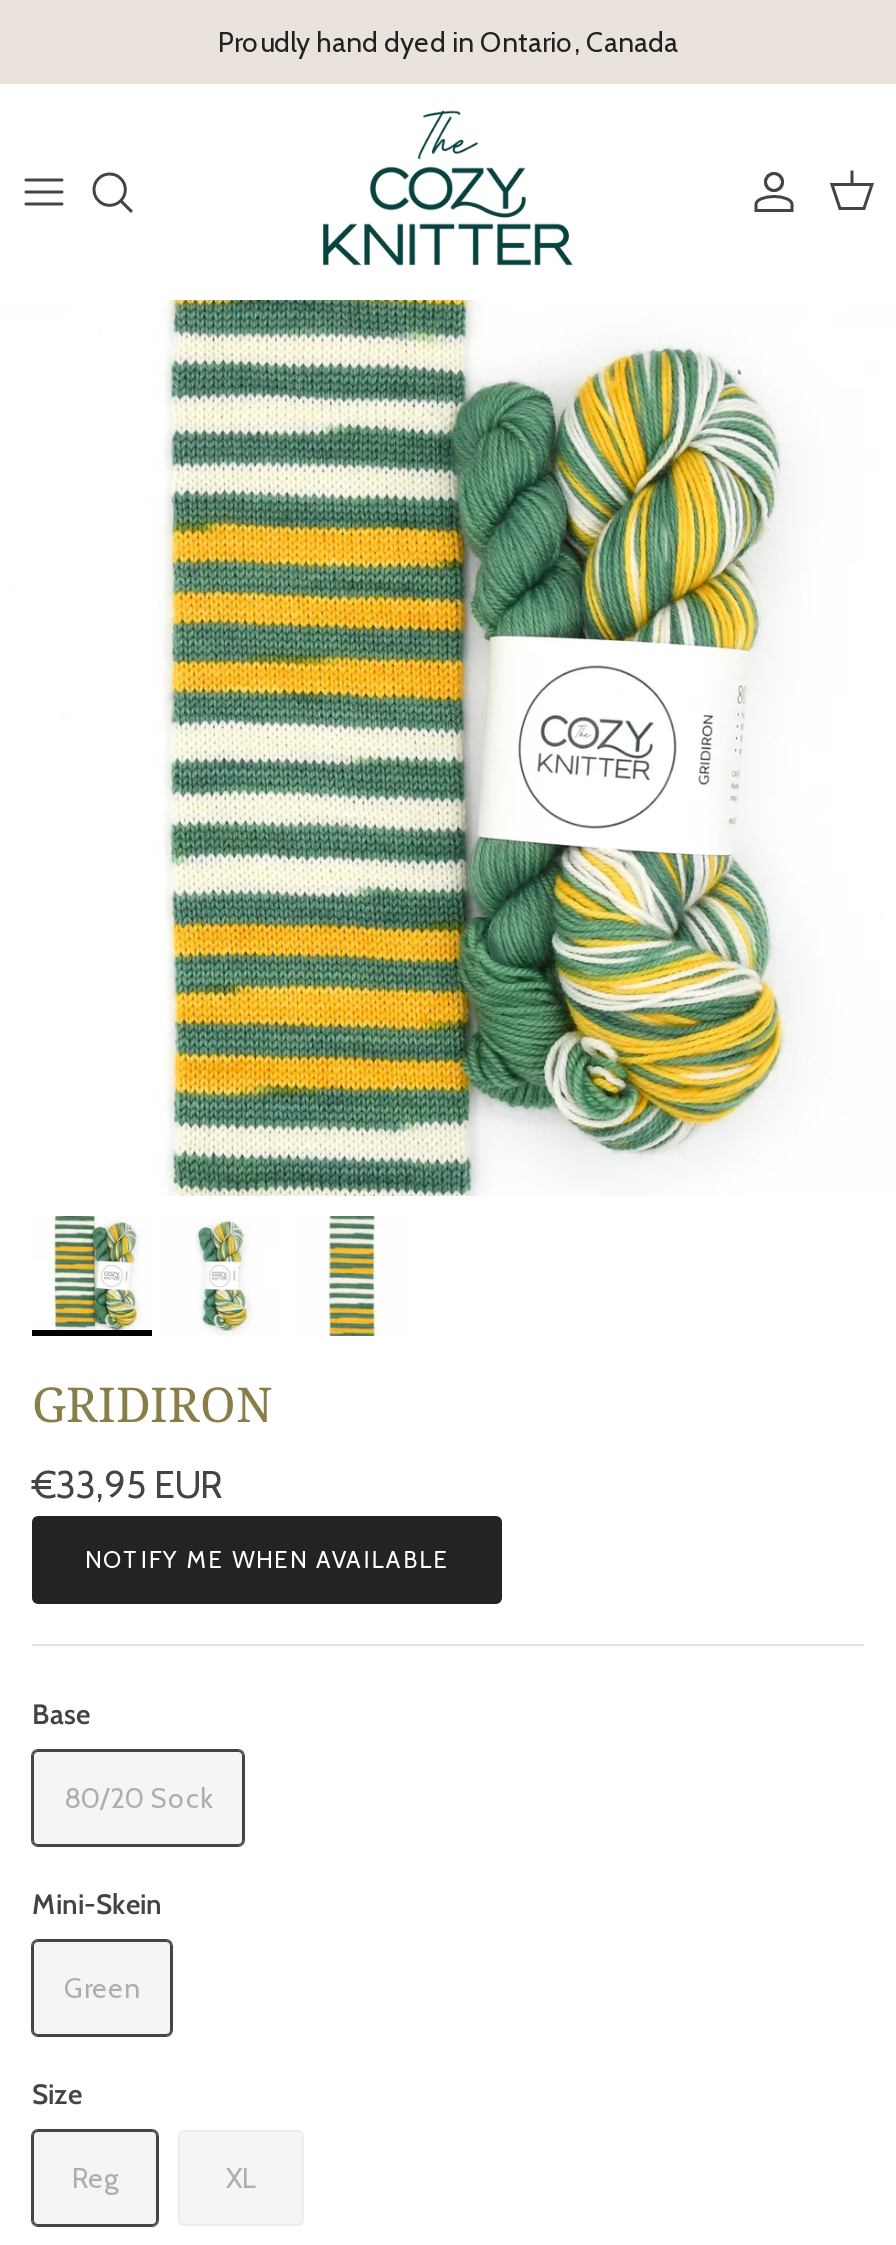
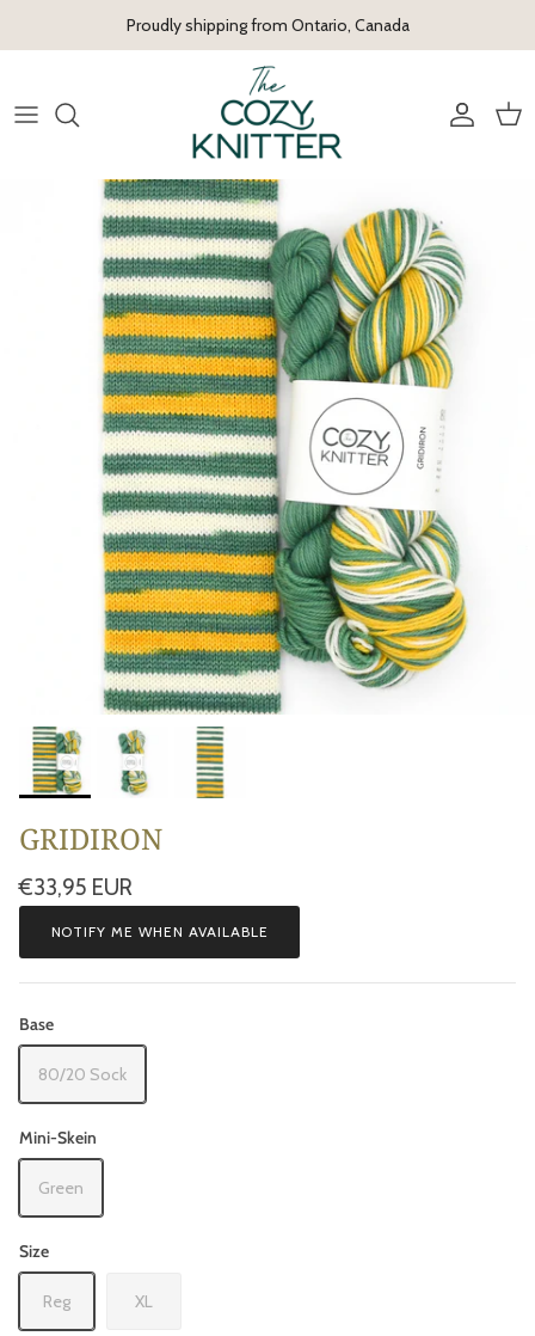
- Proudly hand dyed in Ontario, Canada
+ Proudly shipping from Ontario, Canada
